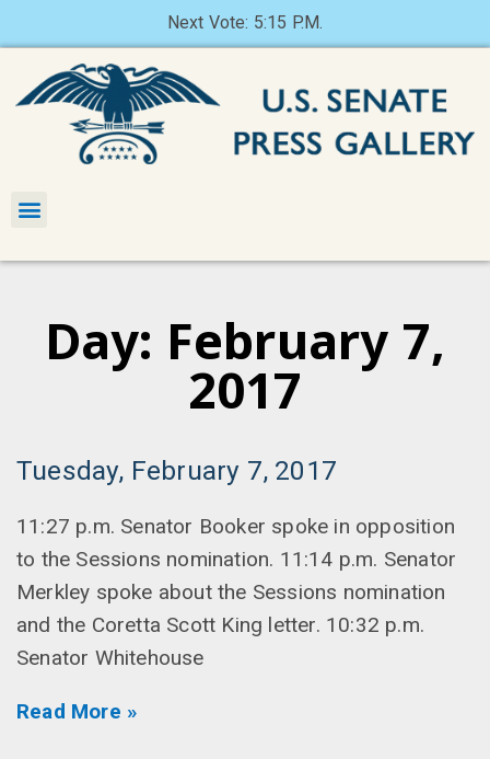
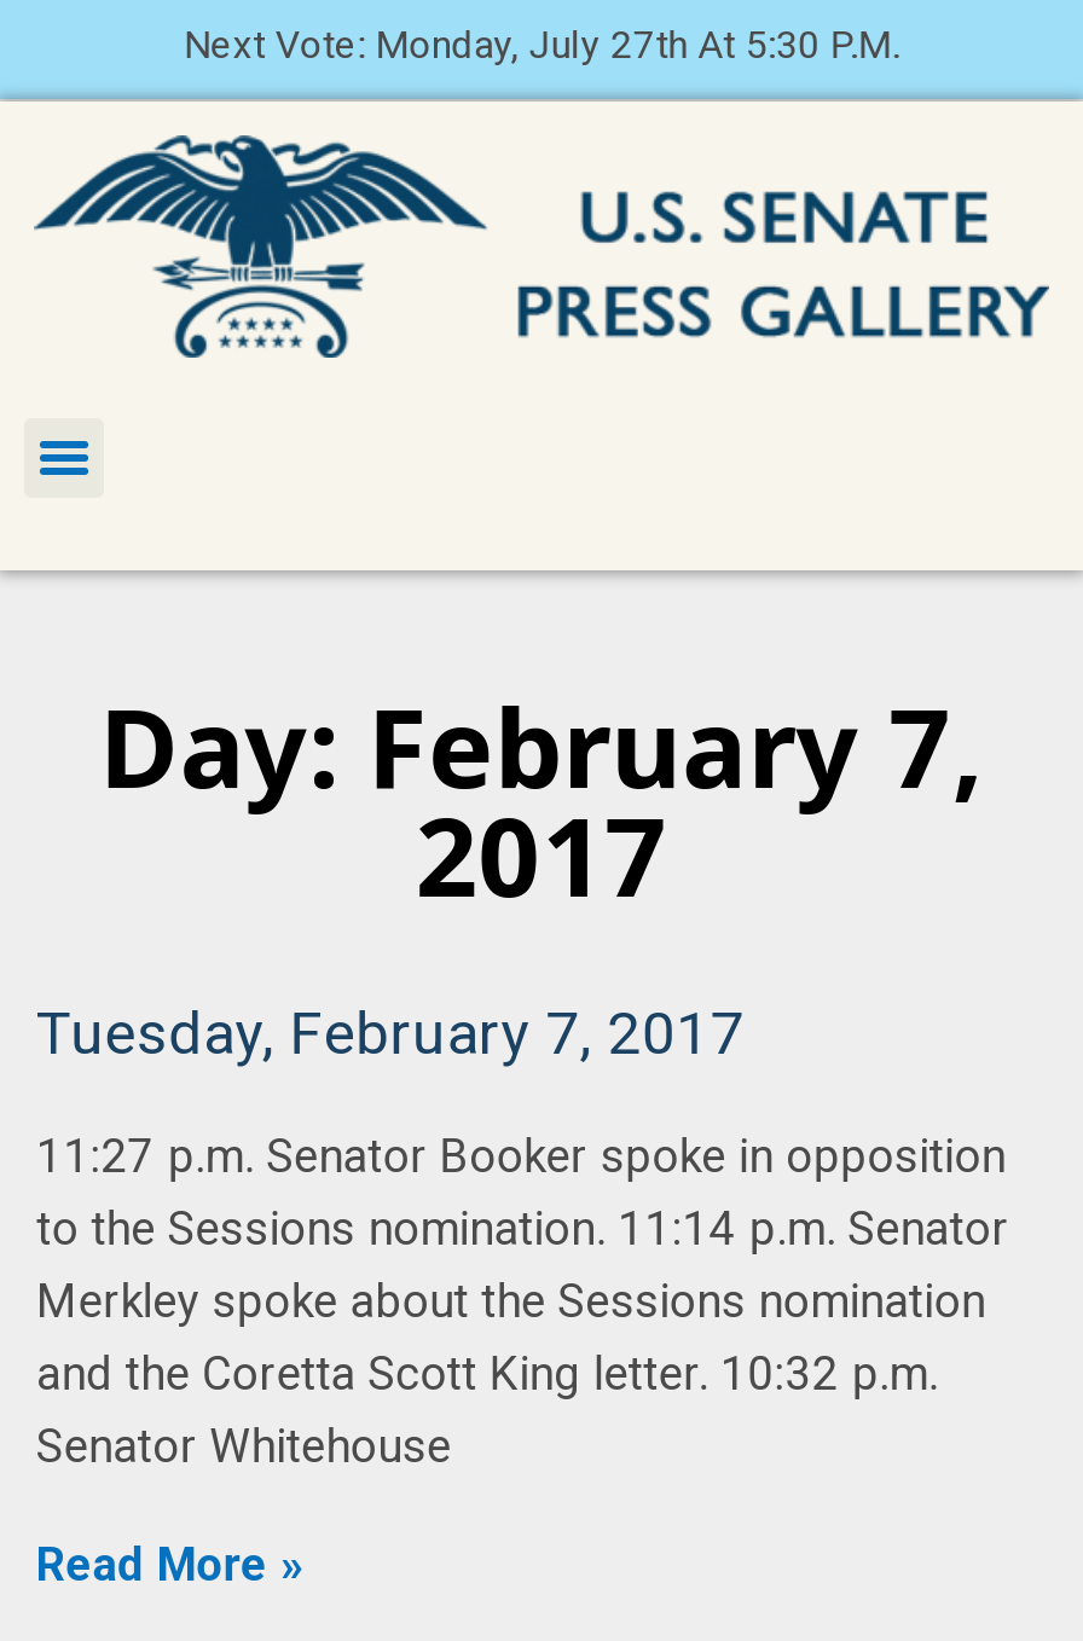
- Next Vote: 5:15 P.M.
+ Next Vote: Monday, July 27th At 5:30 P.M.
